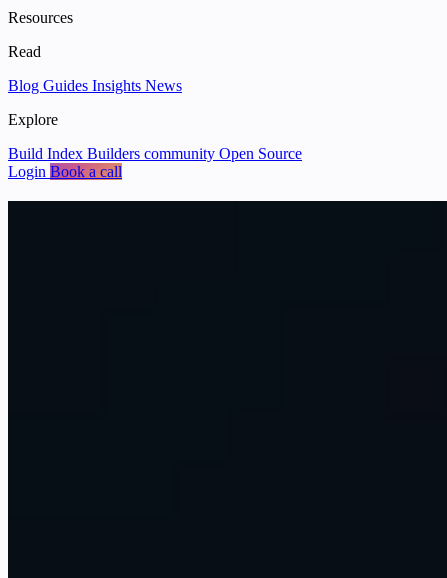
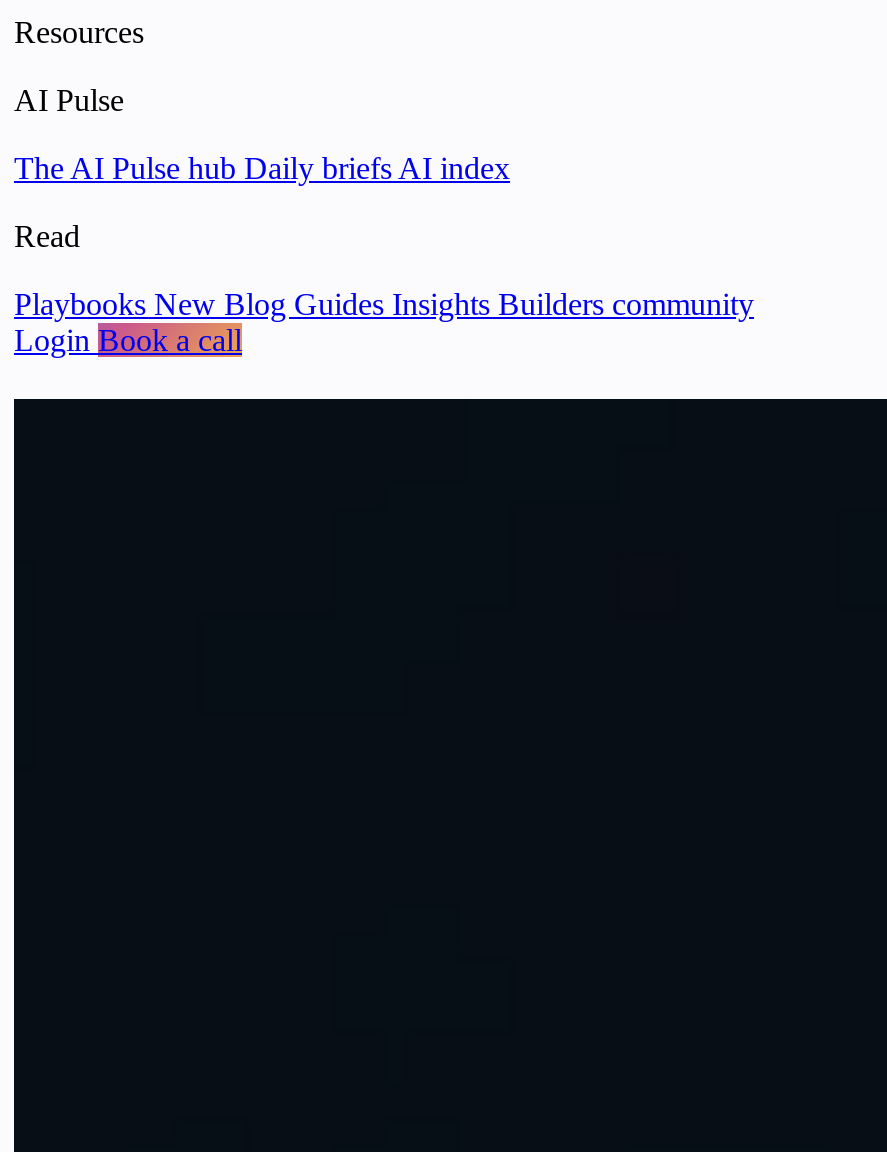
+ AI Pulse
+ The AI Pulse hub Daily briefs AI index

moved down: Read

- Blog Guides Insights News
- Explore
- Build Index Builders community Open Source
+ Playbooks New Blog Guides Insights Builders community
